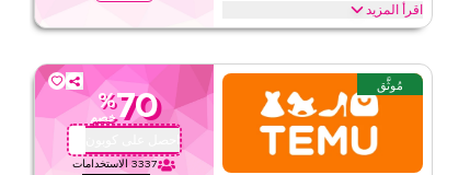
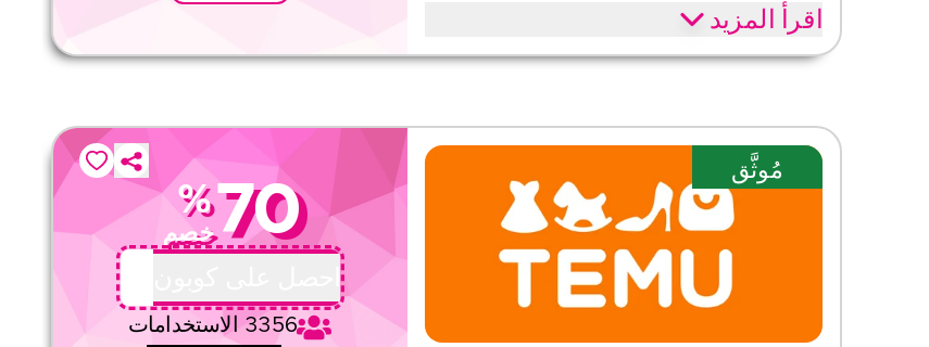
- 3337 الاستخدامات
+ 3356 الاستخدامات
